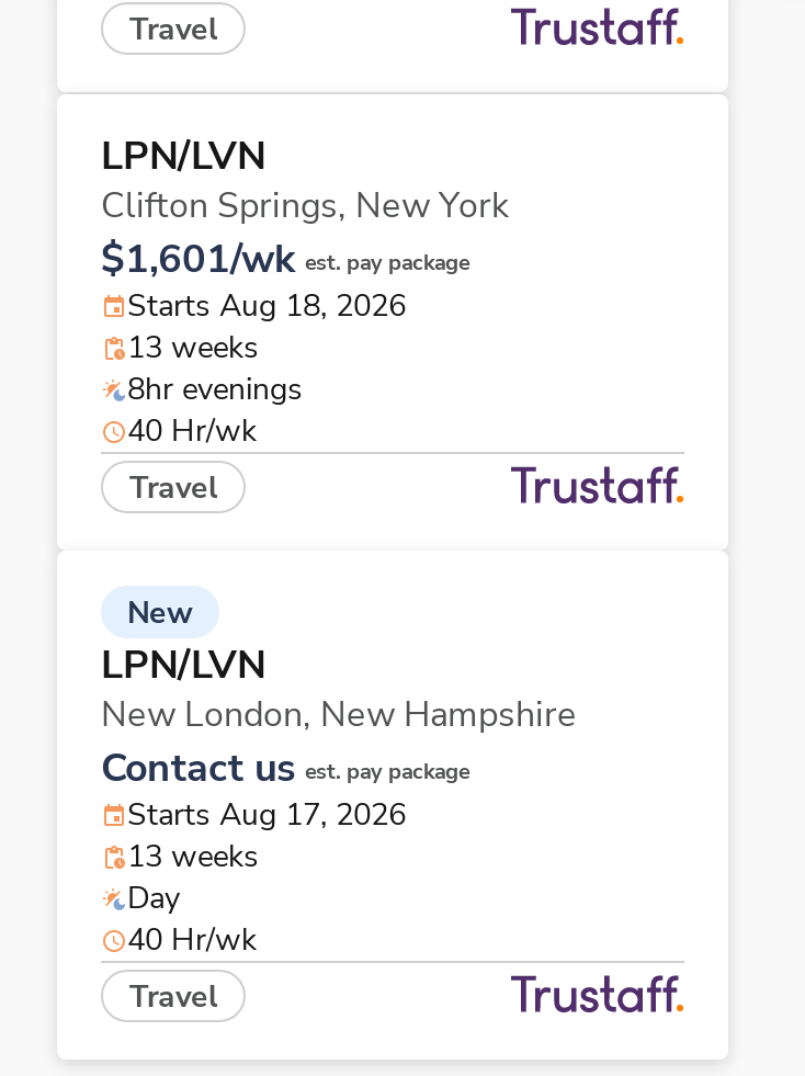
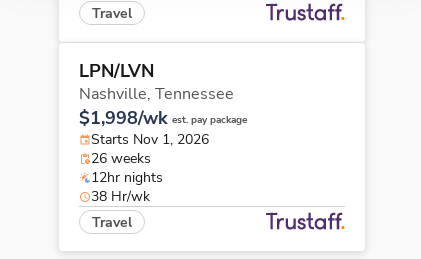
- Clifton Springs, New York
- $1,601/wk est. pay package
- Starts Aug 18, 2026
- 13 weeks
- 8hr evenings
- 40 Hr/wk
- Travel
- New
- LPN/LVN
- New London, New Hampshire
- Contact us est. pay package
- Starts Aug 17, 2026
- 13 weeks
- Day
- 40 Hr/wk
+ Nashville, Tennessee
+ $1,998/wk est. pay package
+ Starts Nov 1, 2026
+ 26 weeks
+ 12hr nights
+ 38 Hr/wk
